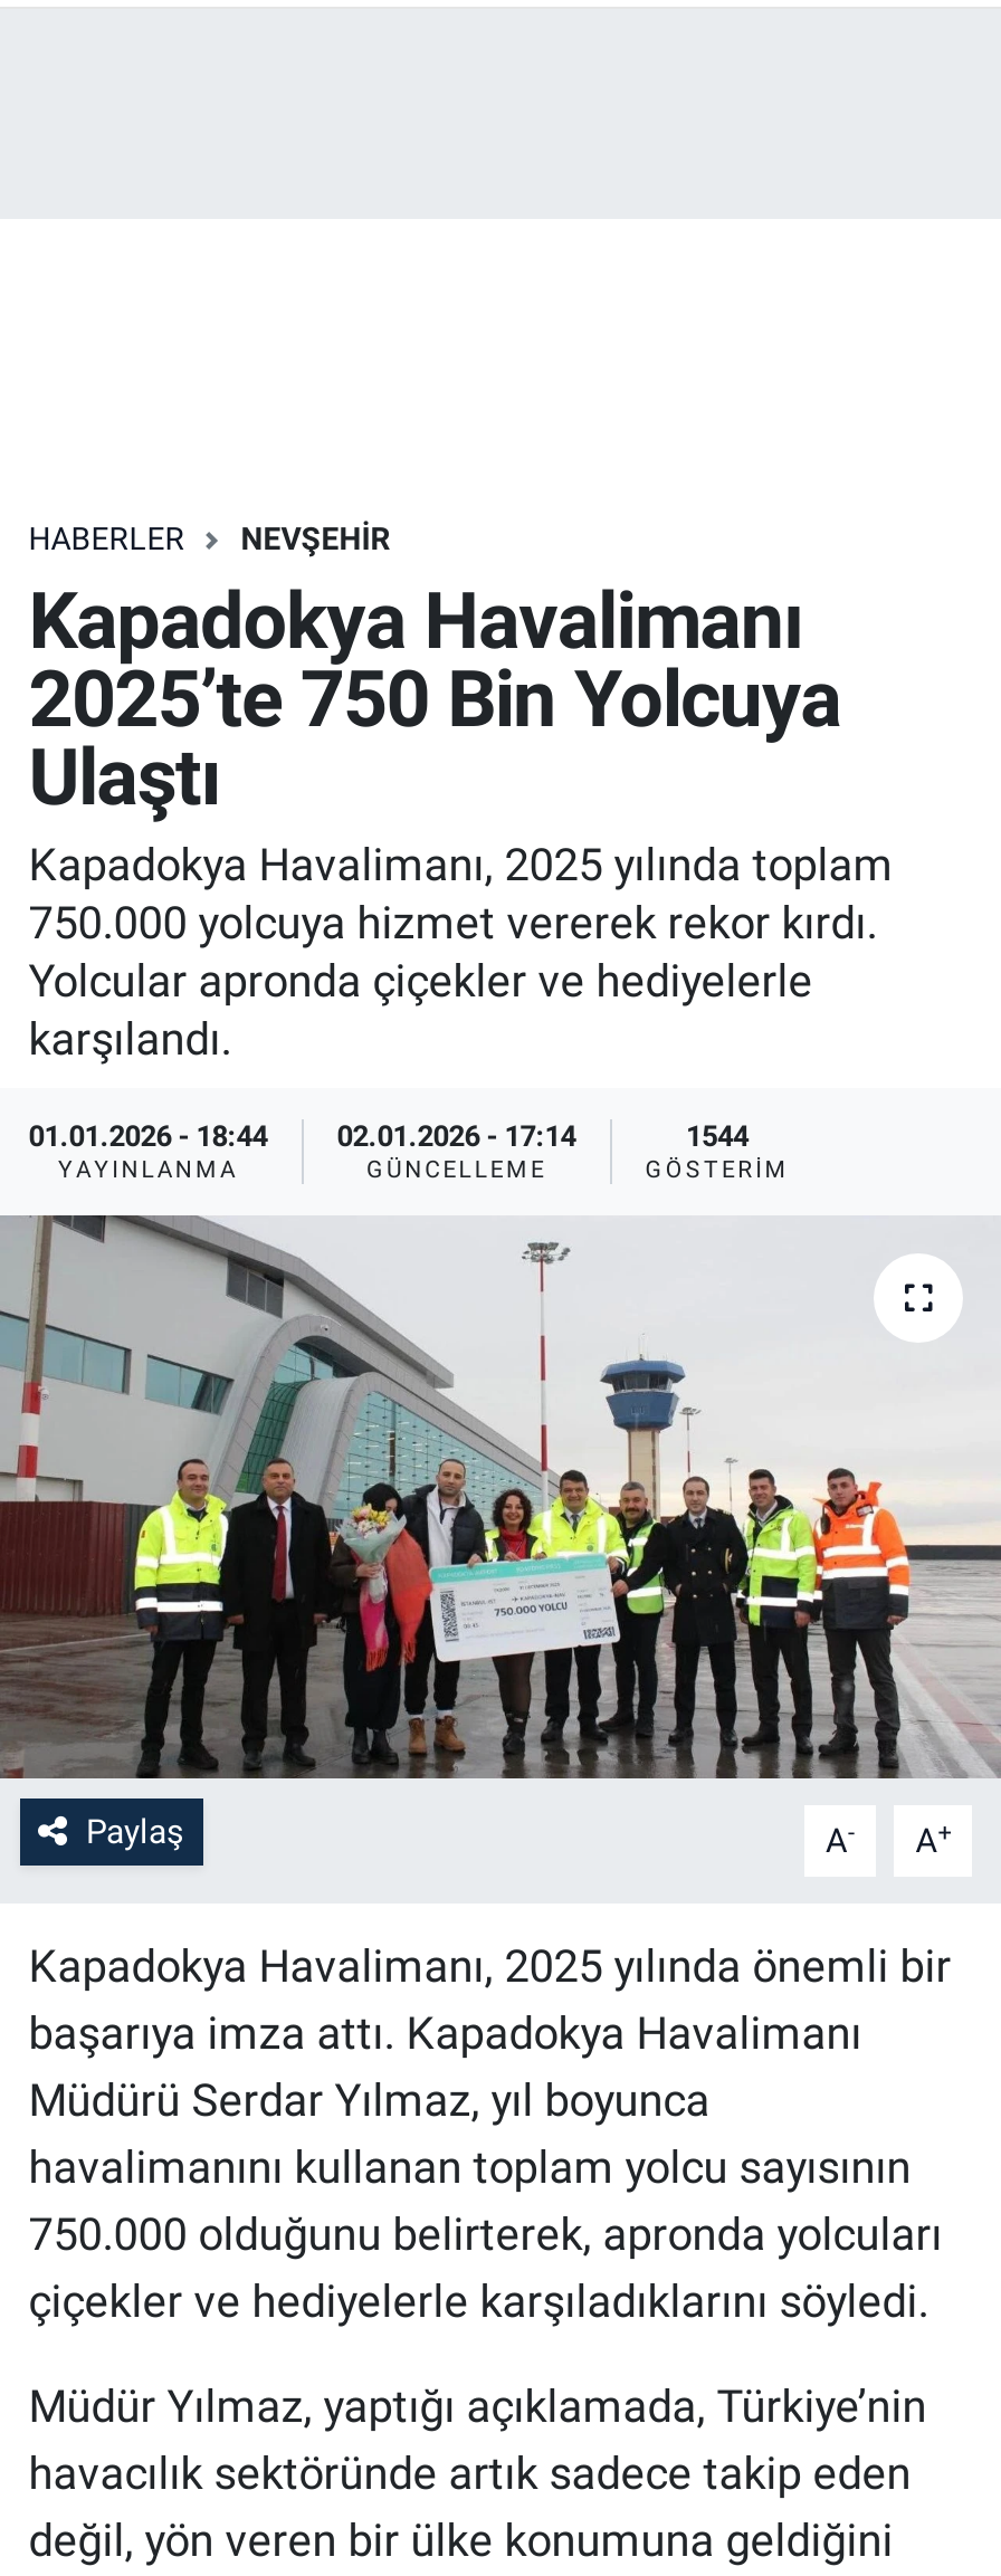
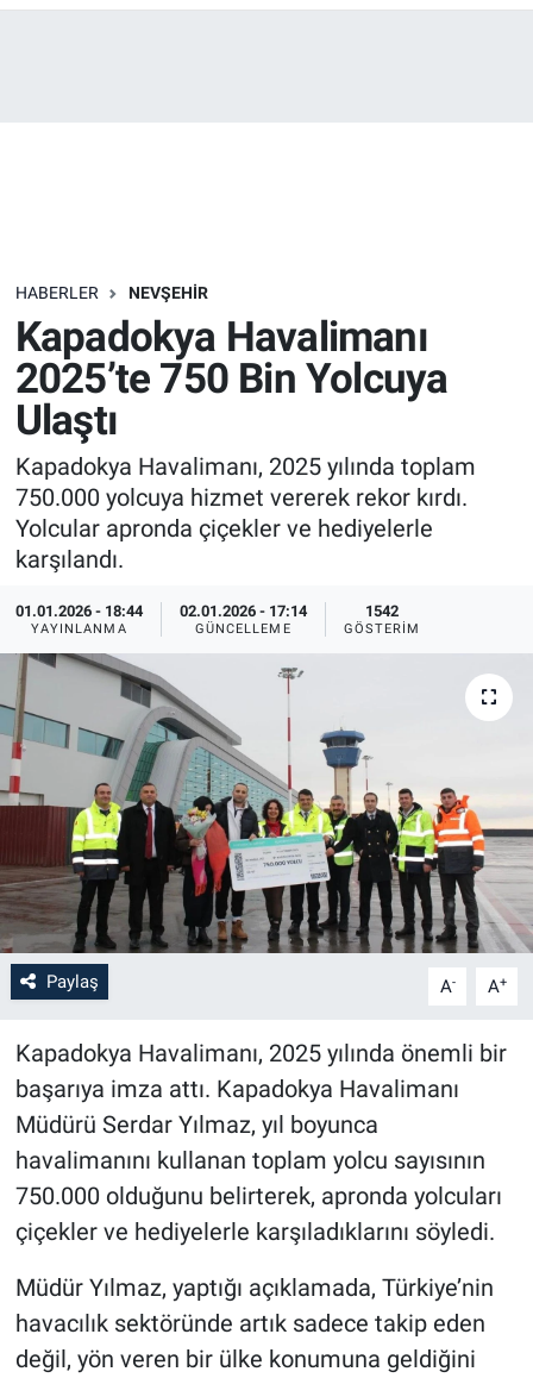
- 1544
+ 1542
